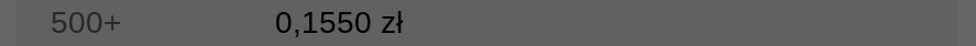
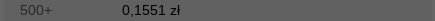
- 0,1550 zł
+ 0,1551 zł
